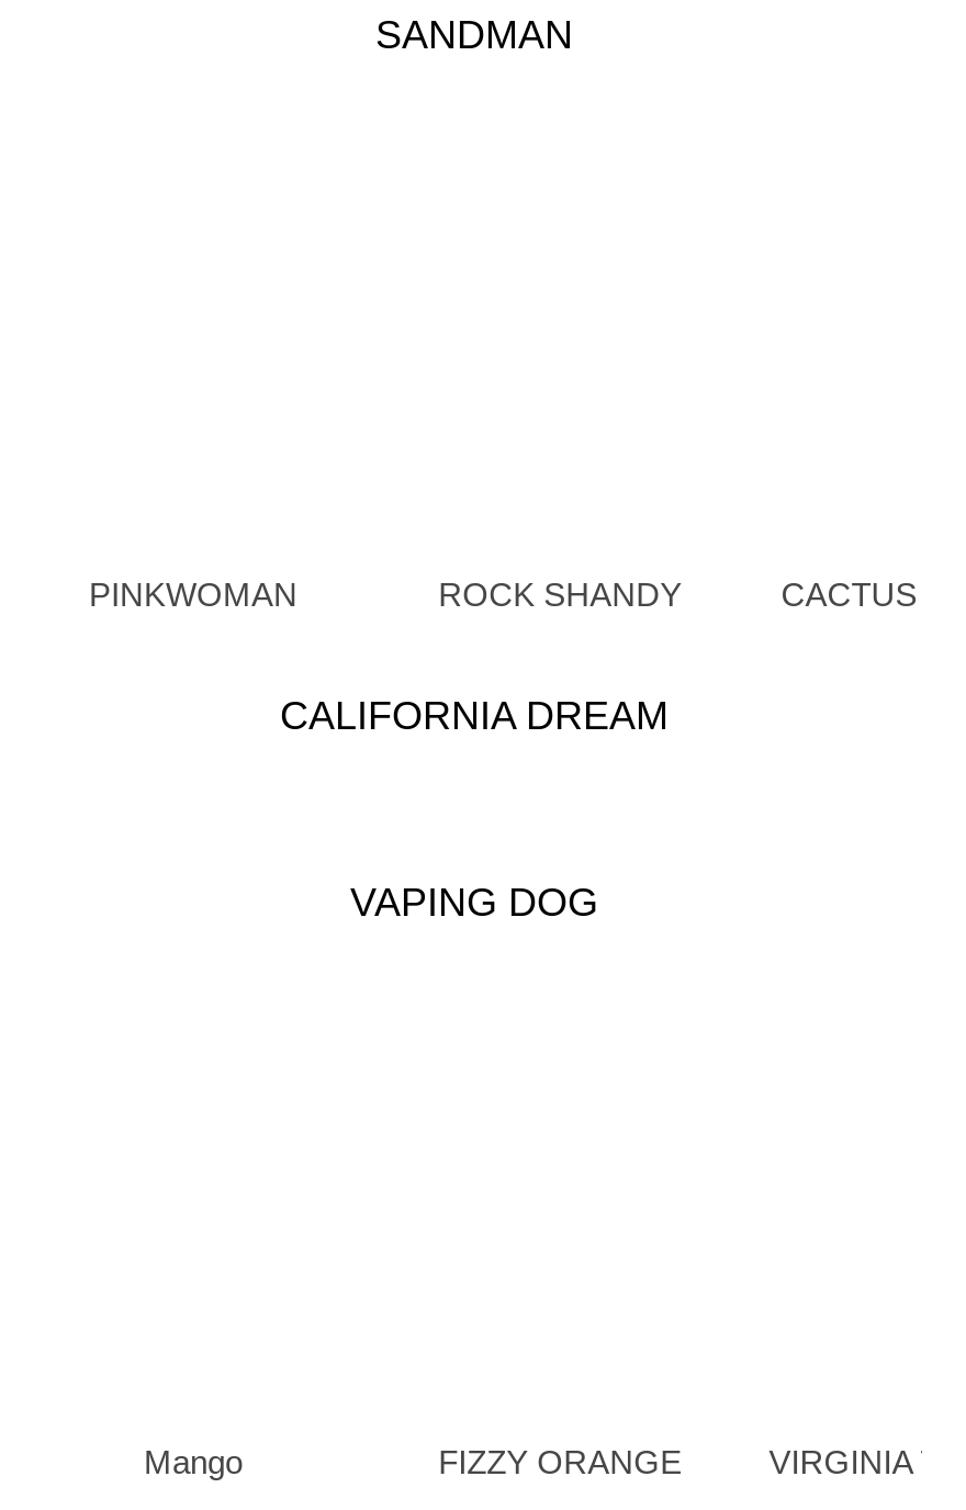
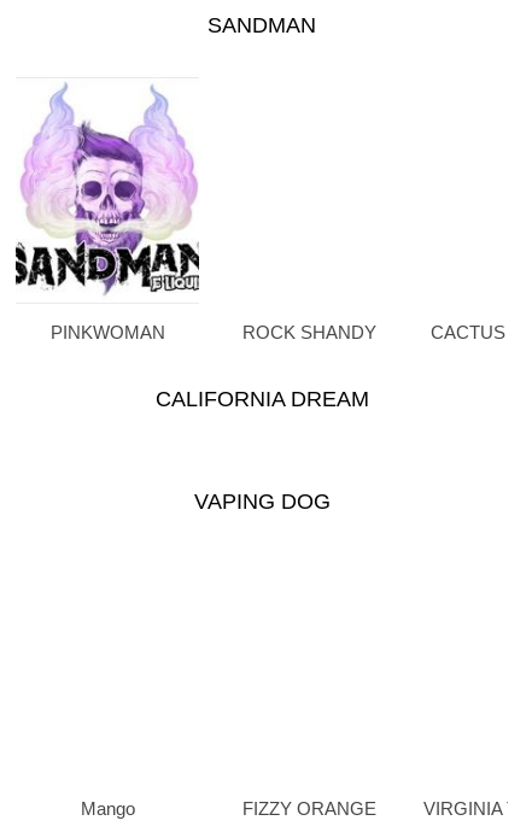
+ [image]
